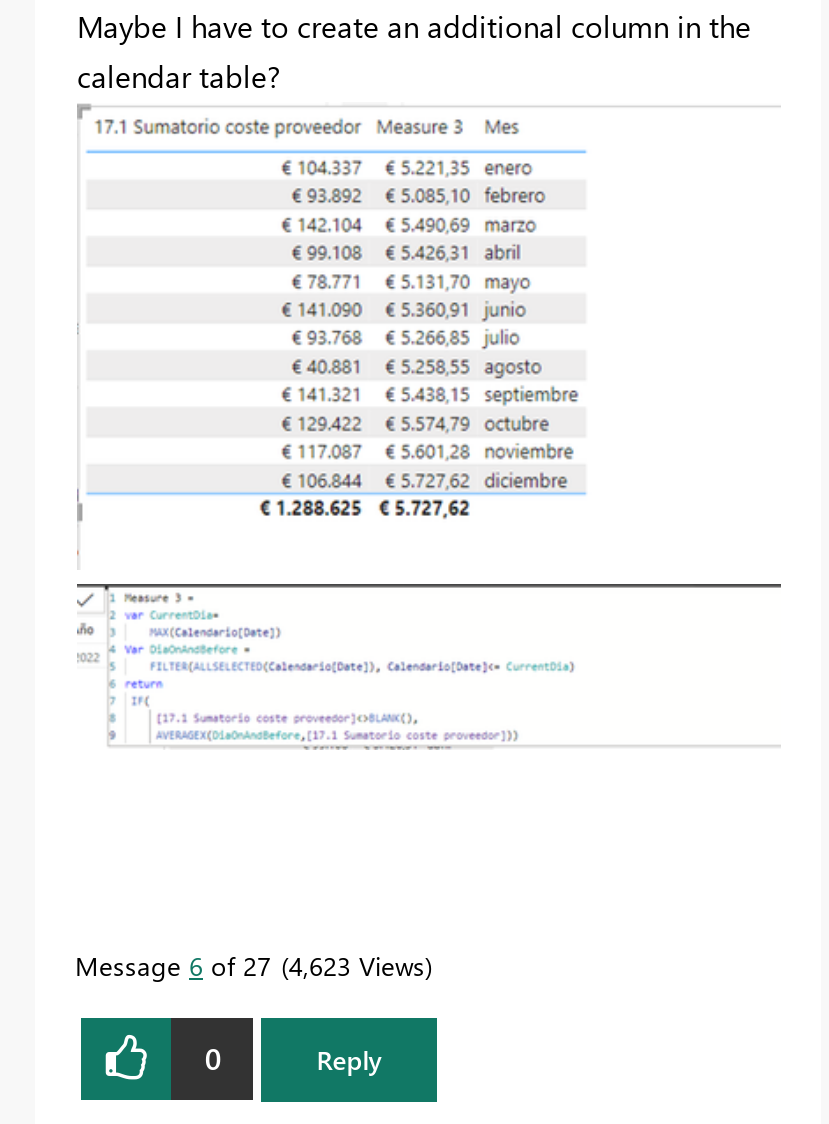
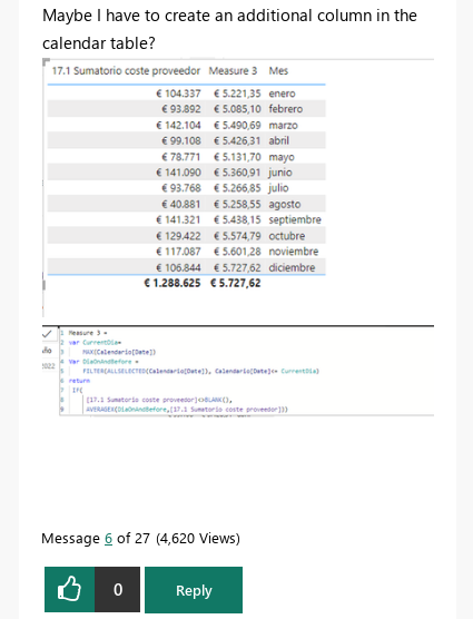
- Message 6 of 27 4,623 Views
+ Message 6 of 27 4,620 Views
